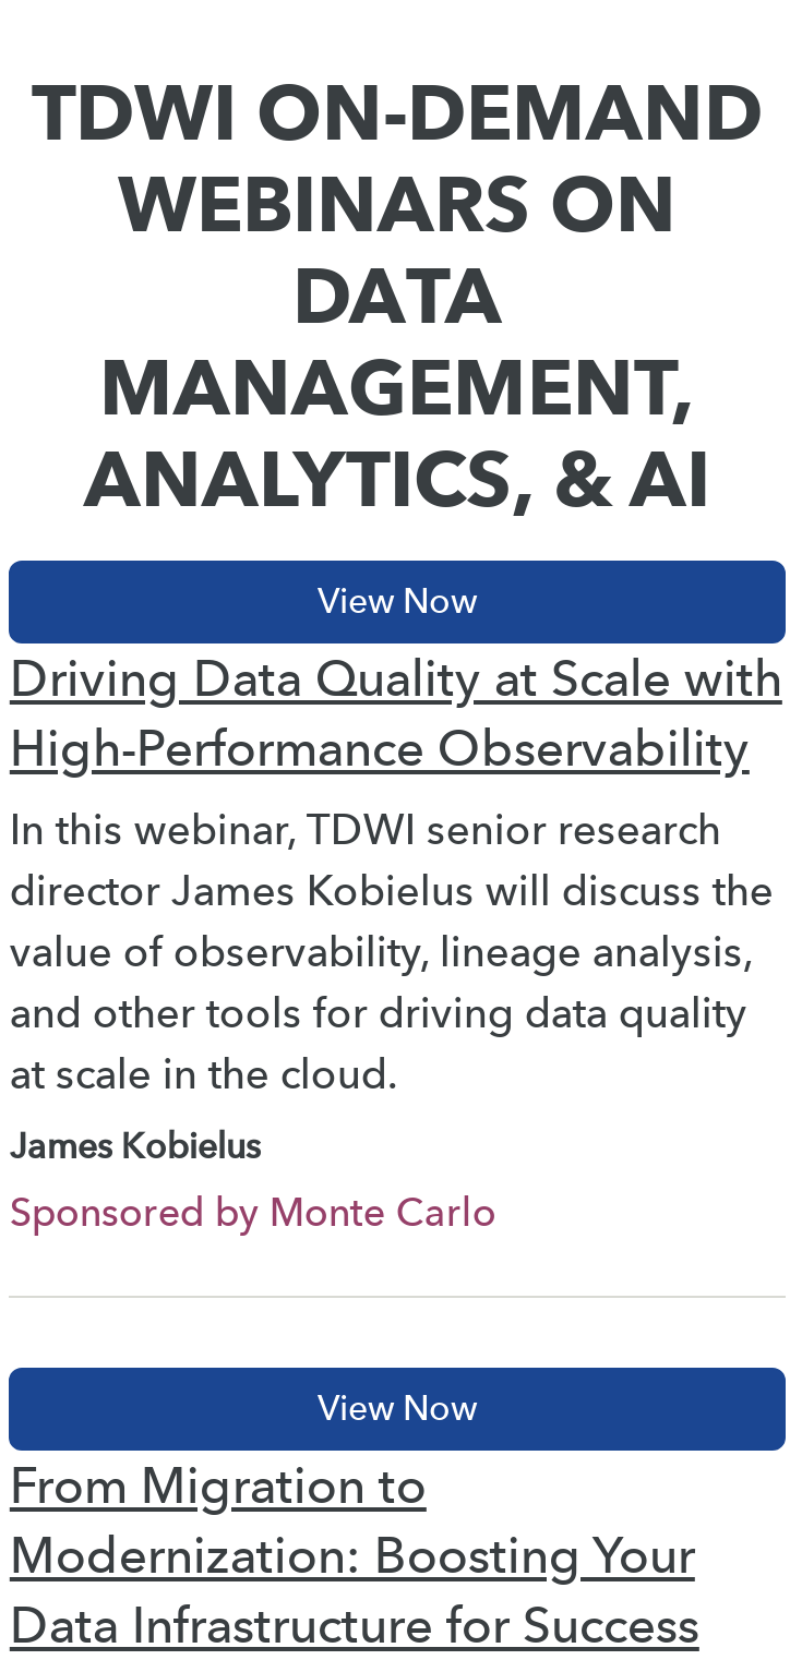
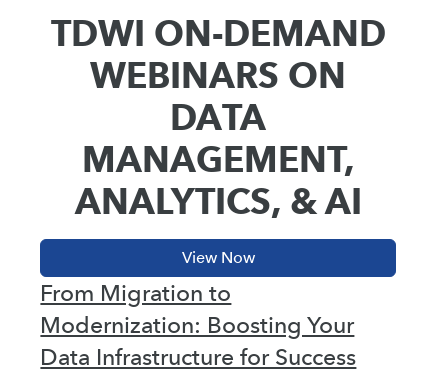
- Driving Data Quality at Scale with
- High-Performance Observability
- In this webinar, TDWI senior research
- director James Kobielus will discuss the
- value of observability, lineage analysis,
- and other tools for driving data quality
- at scale in the cloud.
- James Kobielus
- Sponsored by Monte Carlo
